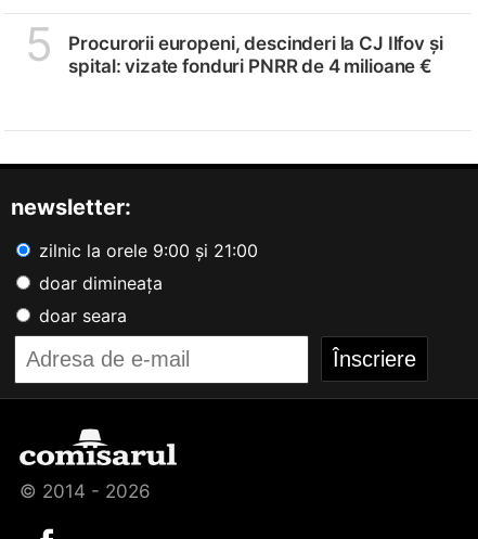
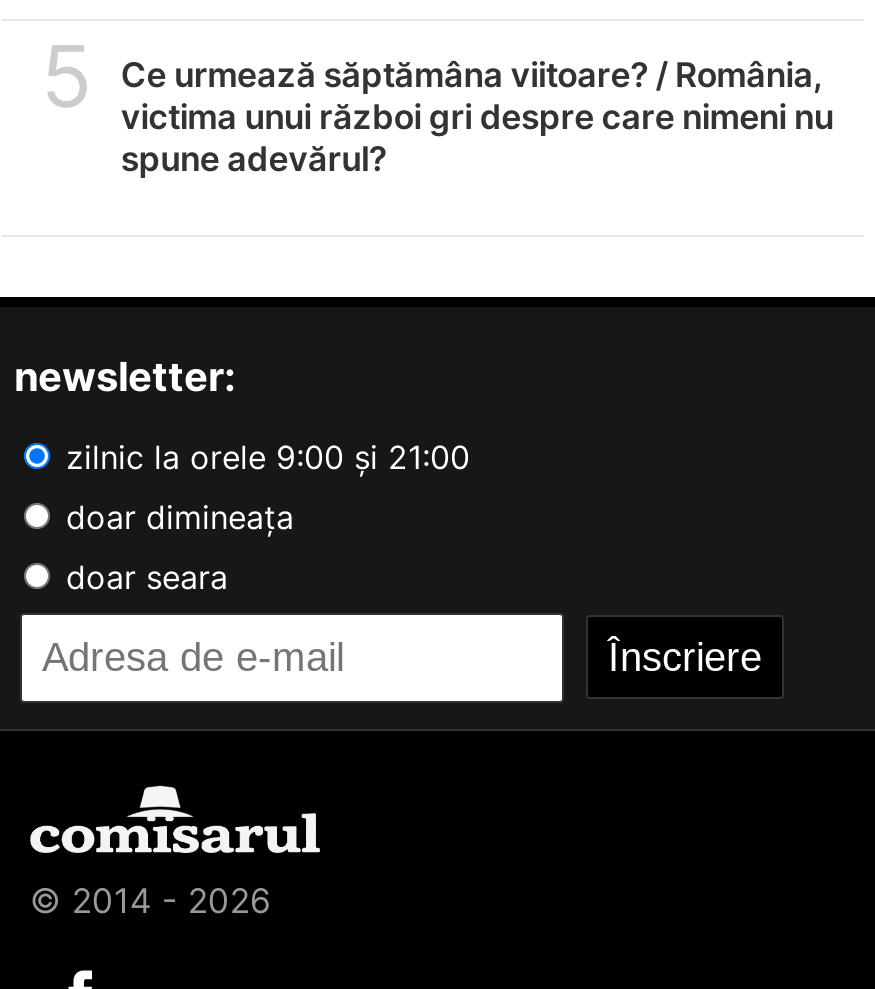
- Procurorii europeni, descinderi la CJ Ilfov și
- spital: vizate fonduri PNRR de 4 milioane €
+ Ce urmează săptămâna viitoare? / România,
+ victima unui război gri despre care nimeni nu
+ spune adevărul?
